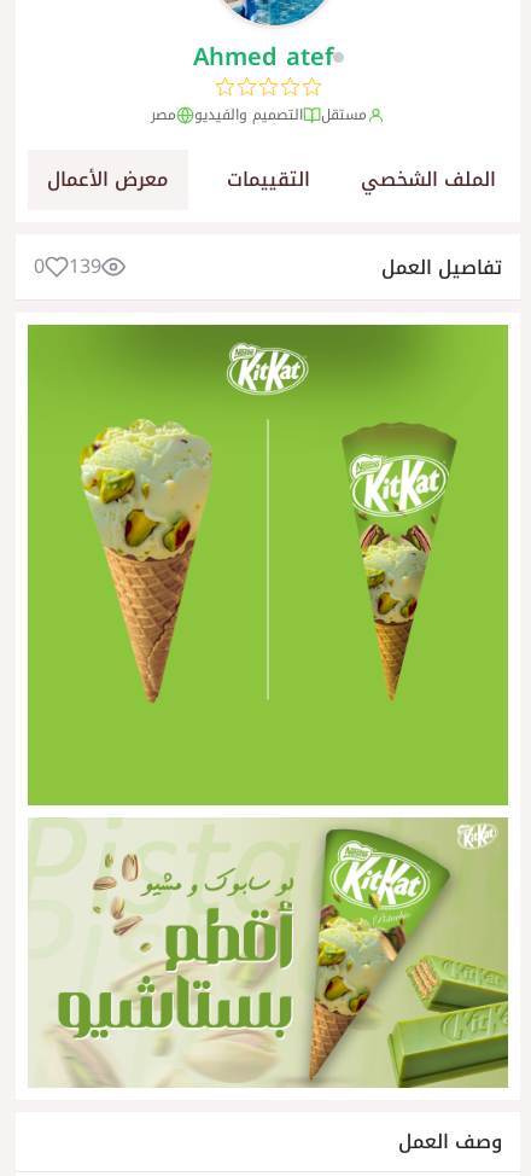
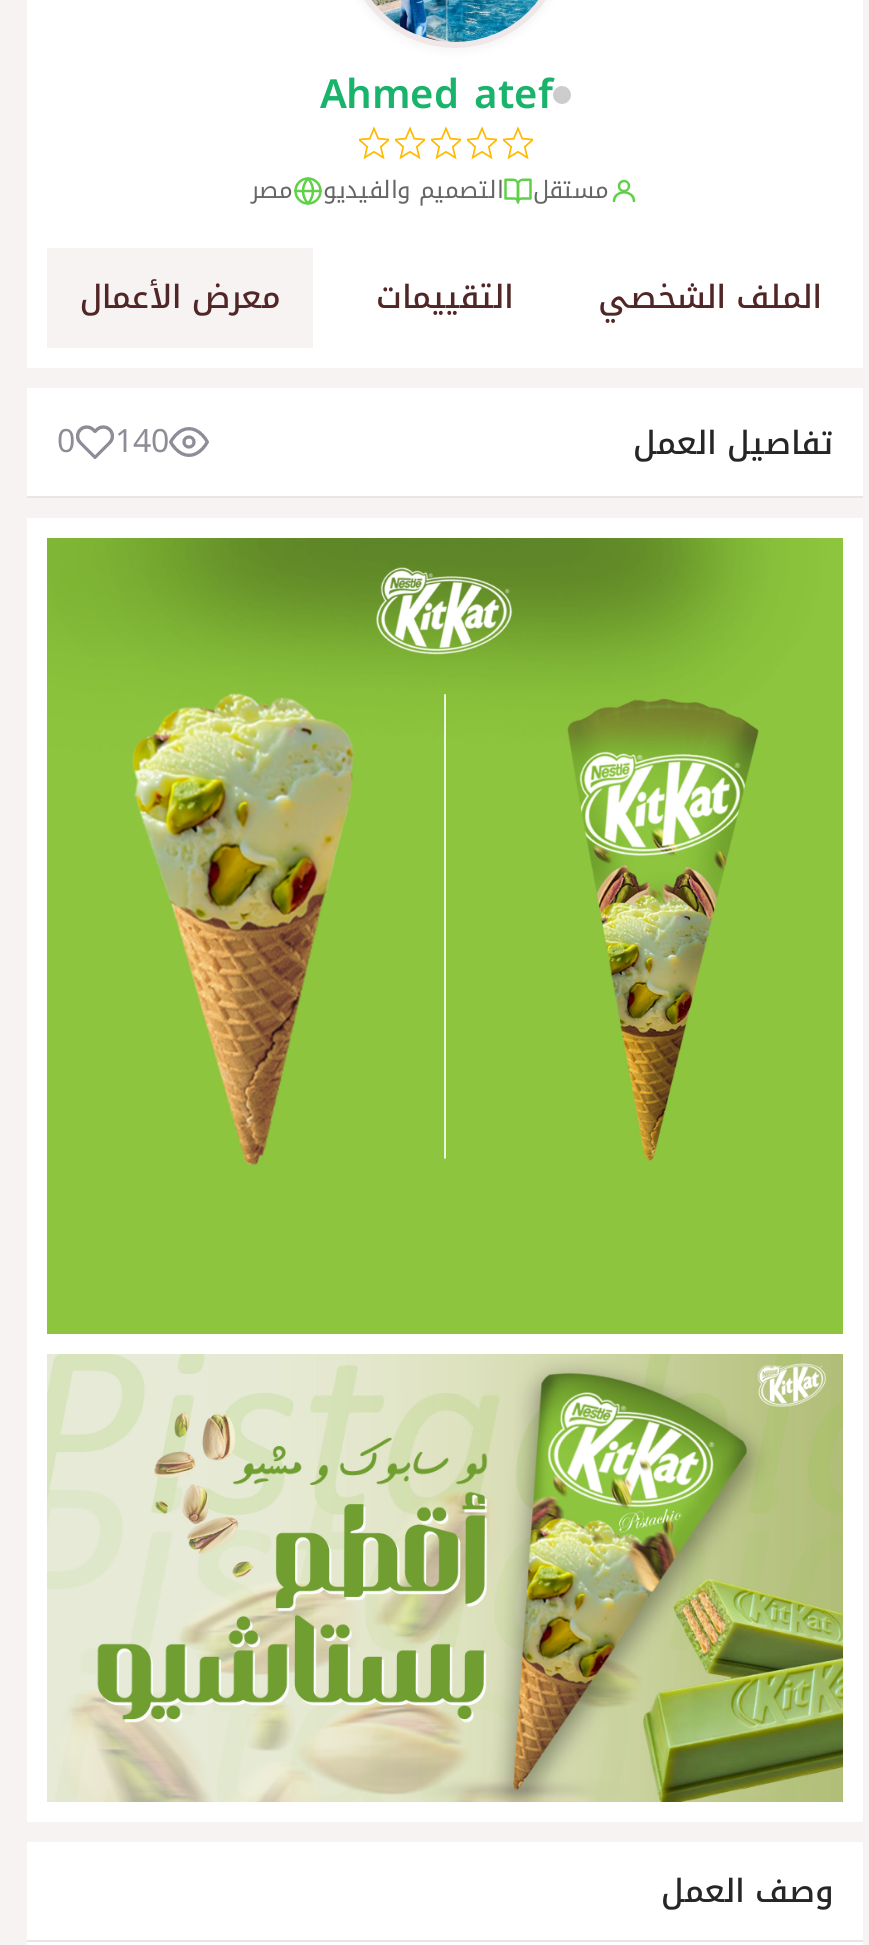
- 0 139
+ 0 140
